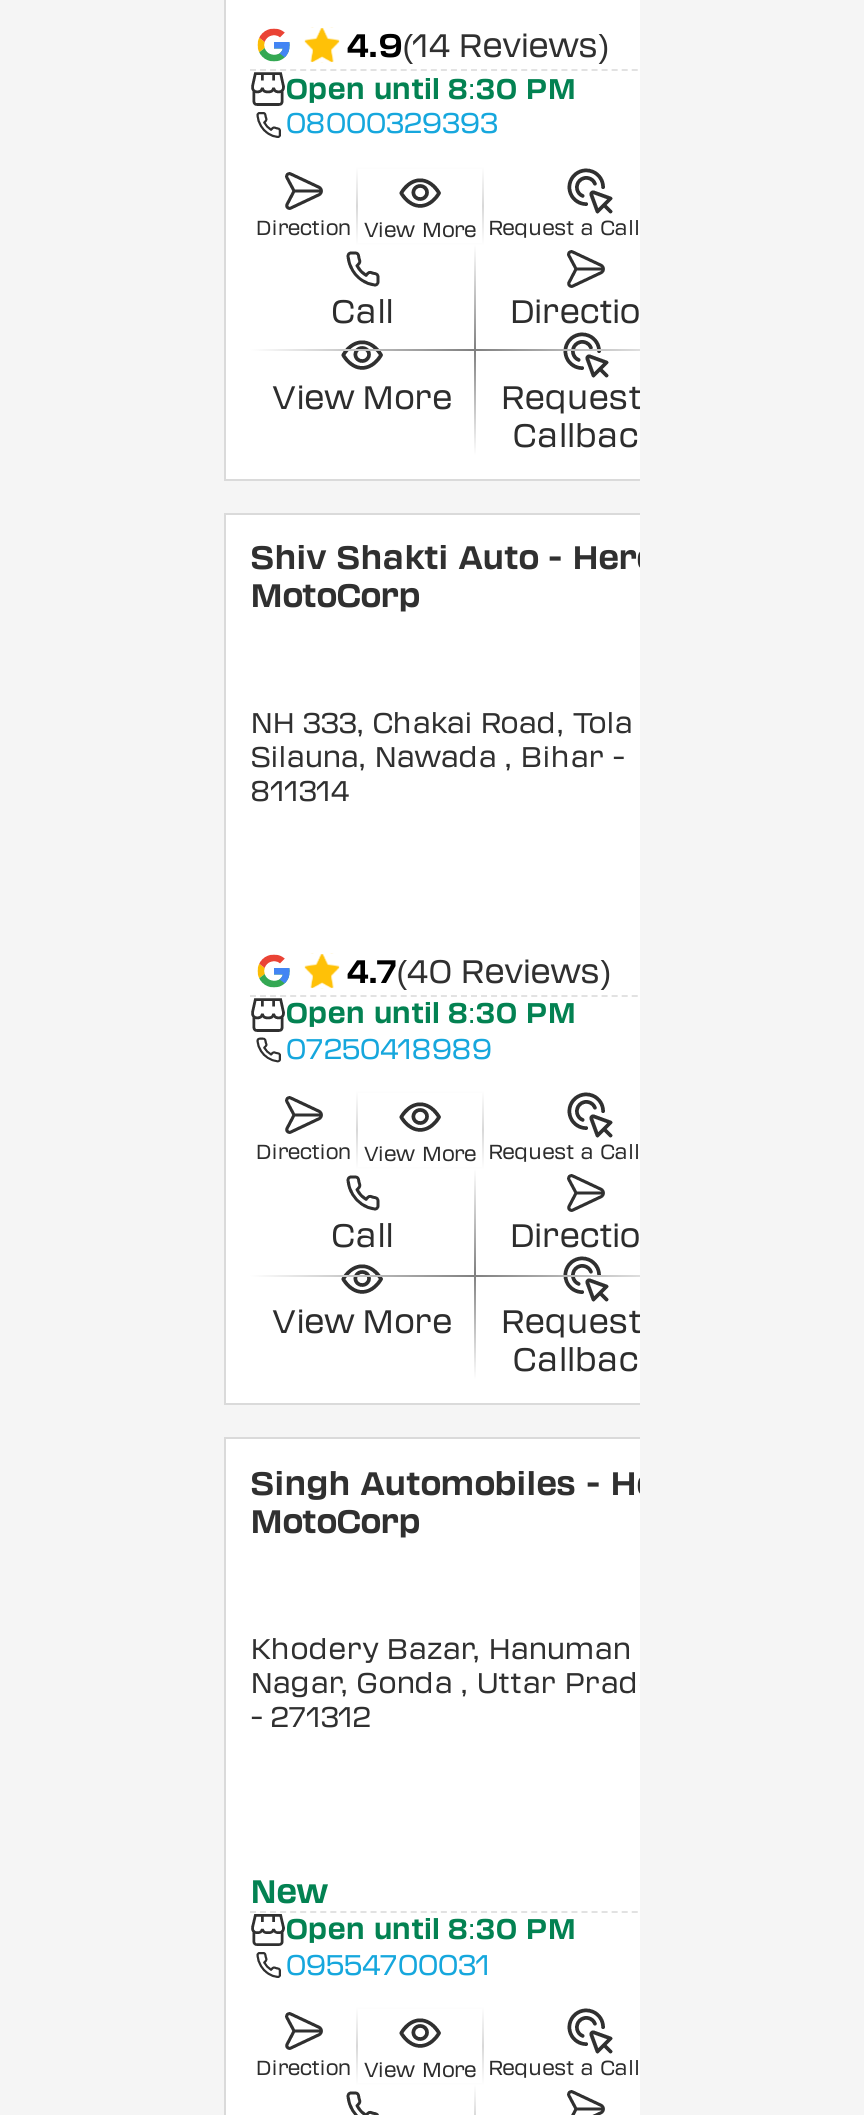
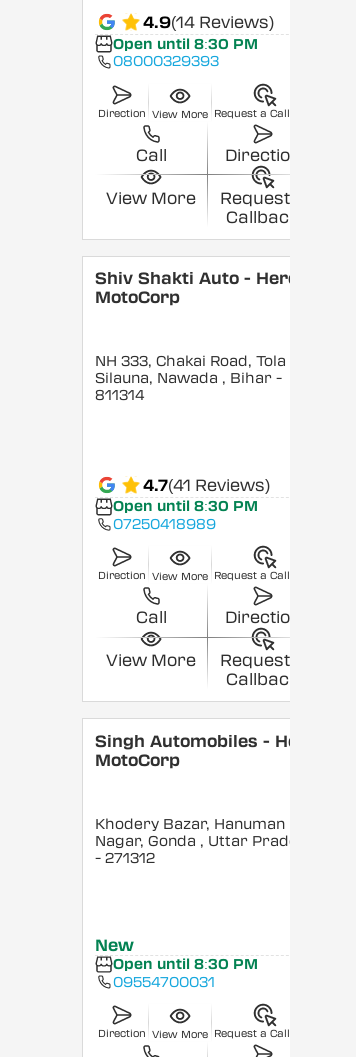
- 4.7(40 Reviews)
+ 4.7(41 Reviews)
